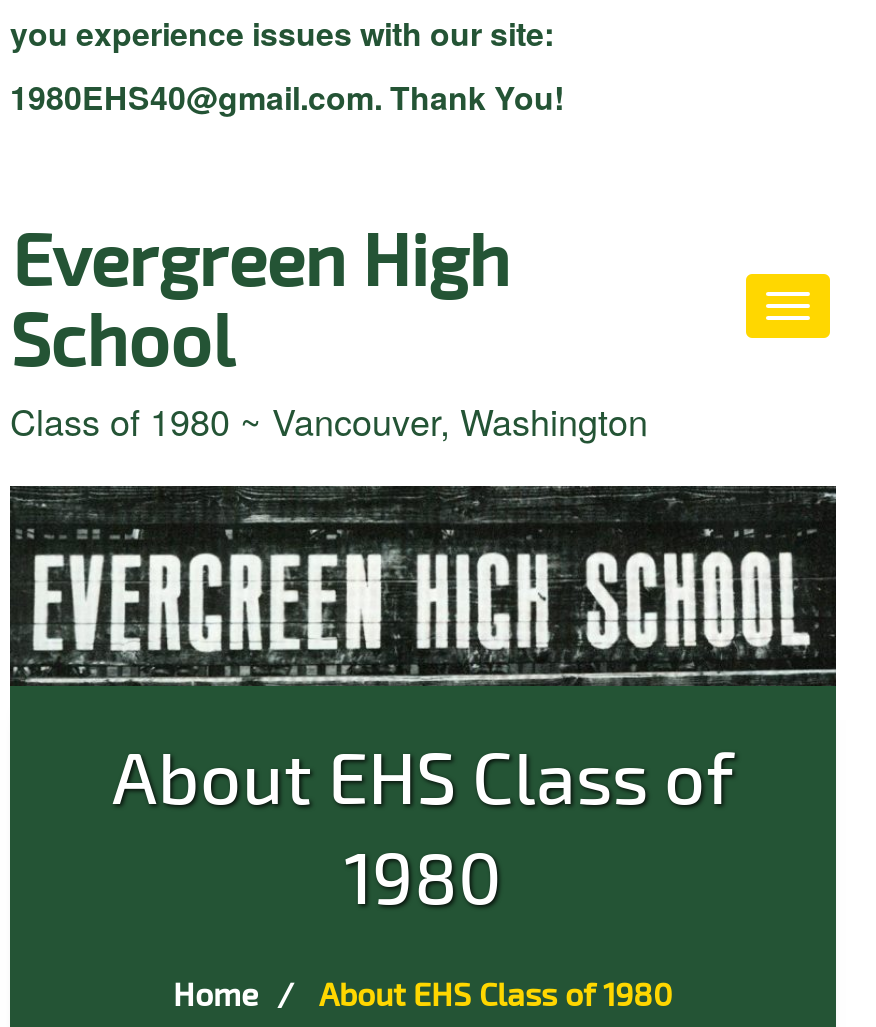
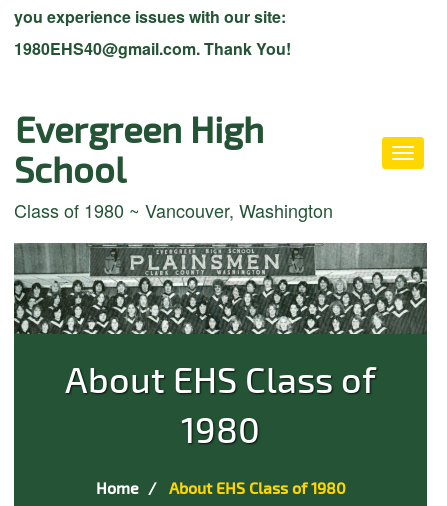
- [image]
+ [image]
